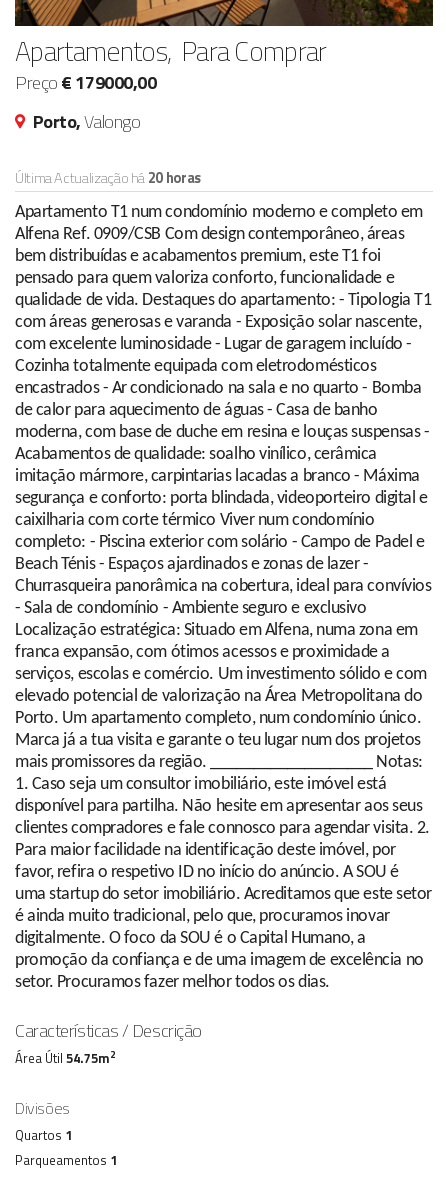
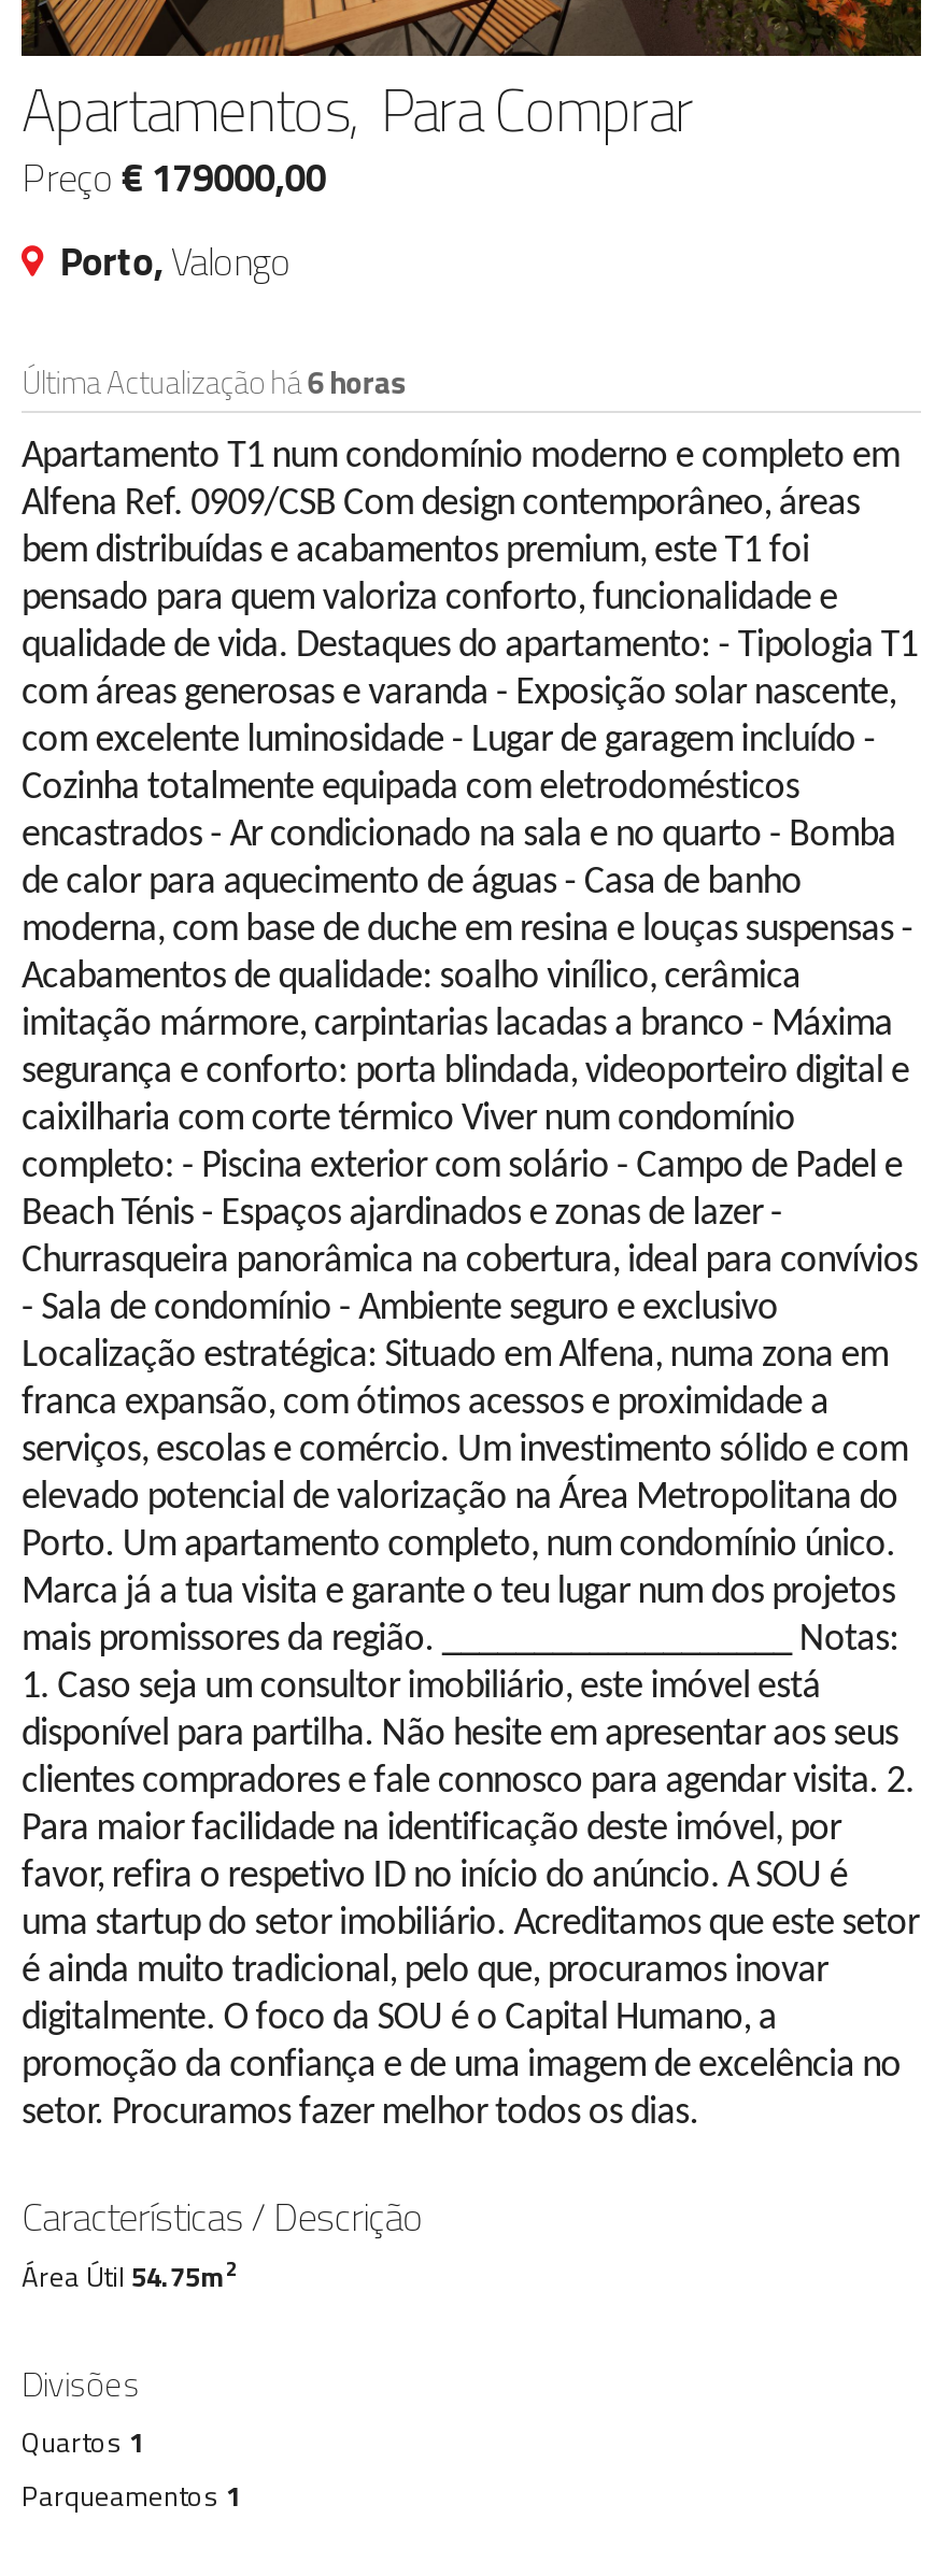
- Última Actualização há20 horas
+ Última Actualização há6 horas
